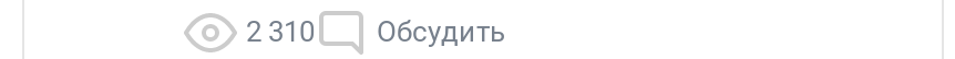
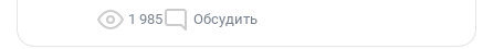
- 2 310 Обсудить
+ 1 985 Обсудить
